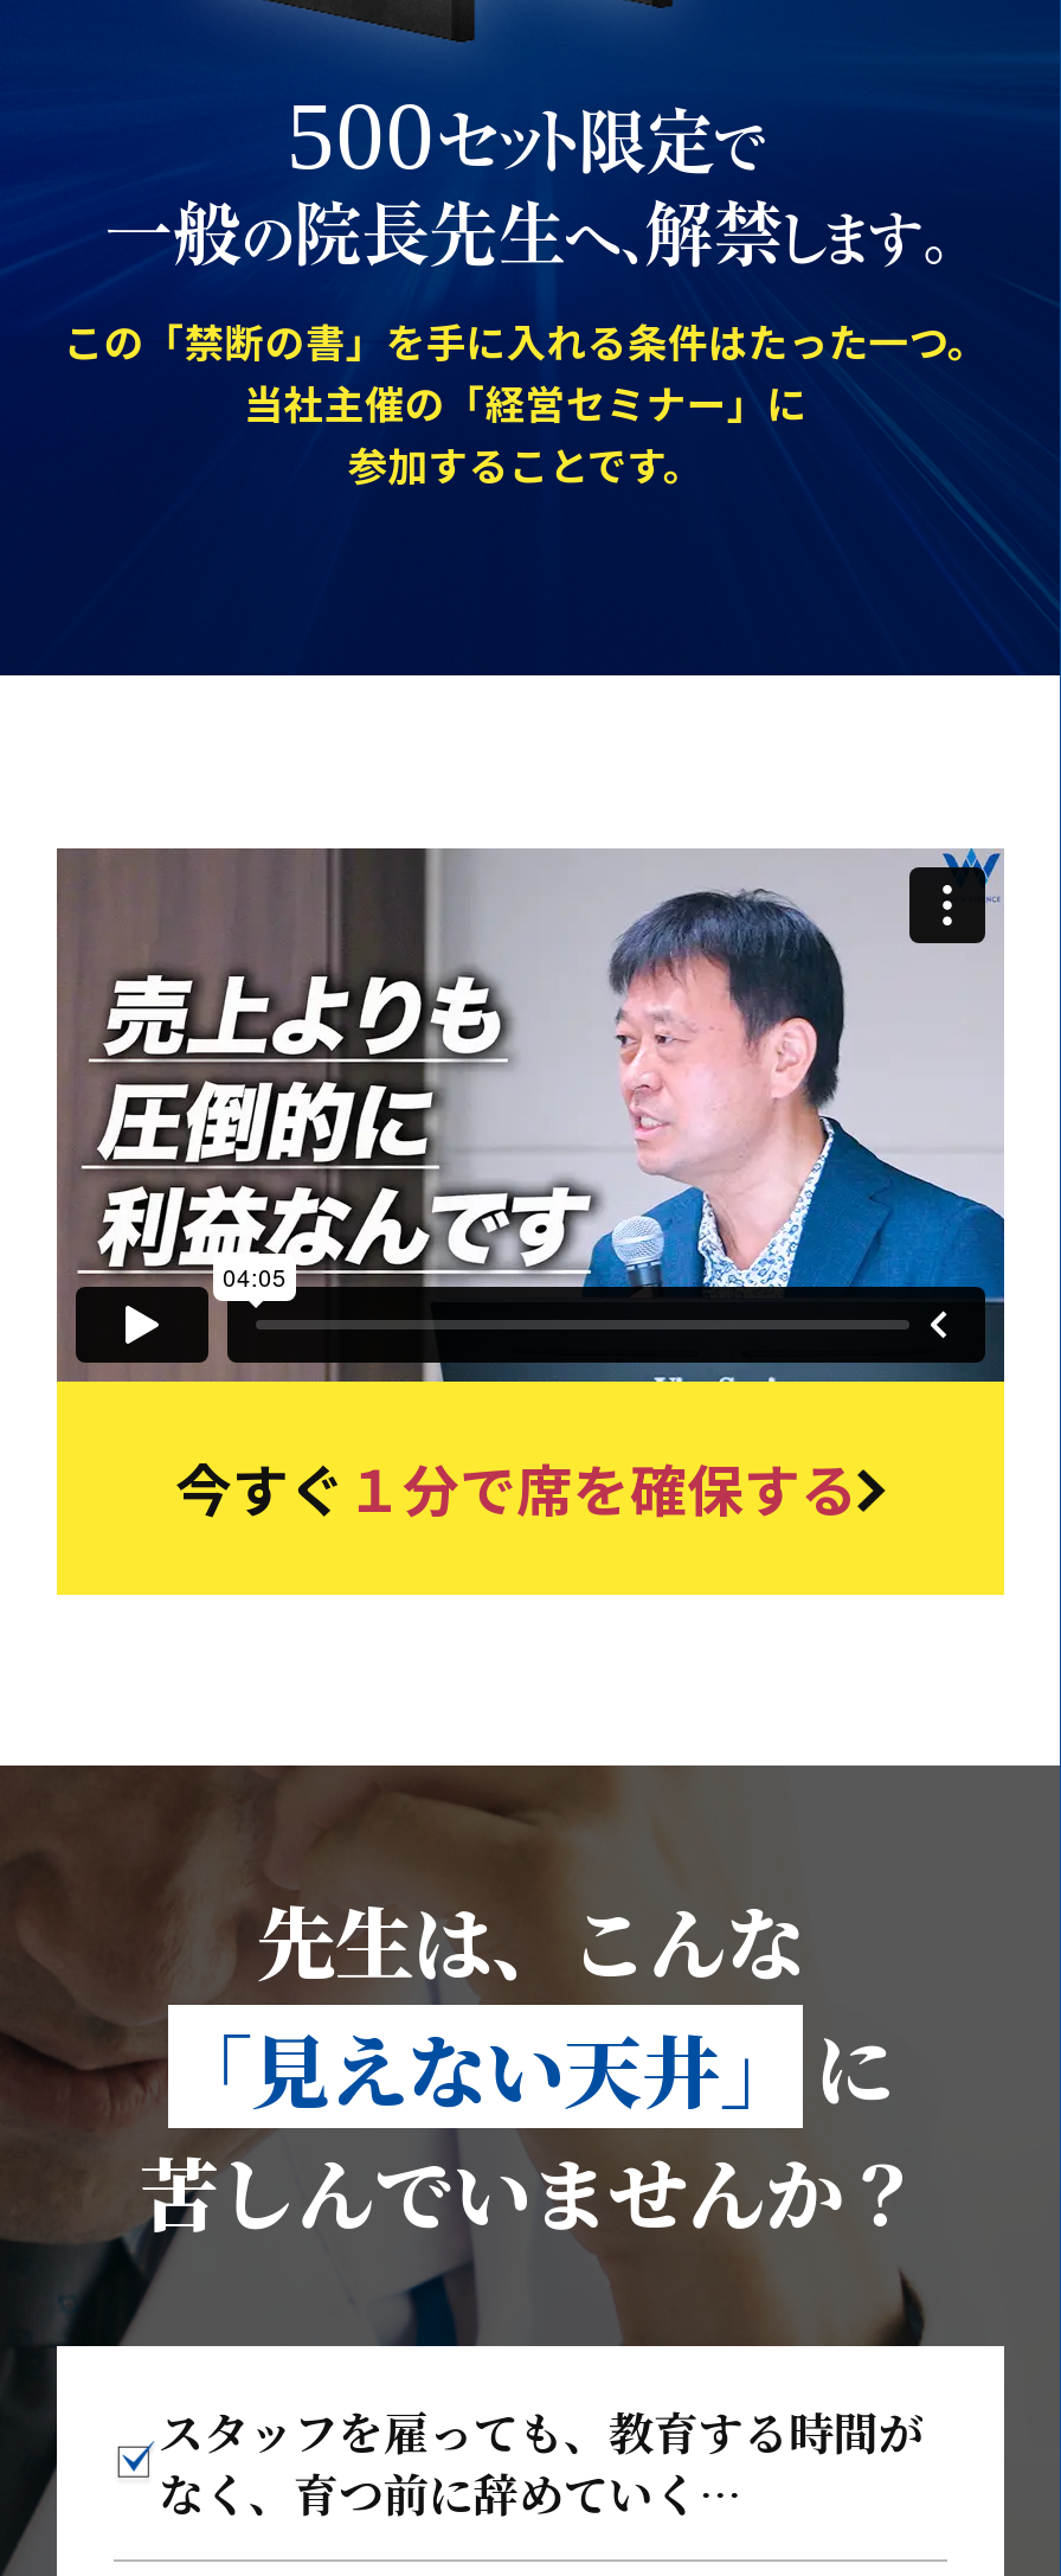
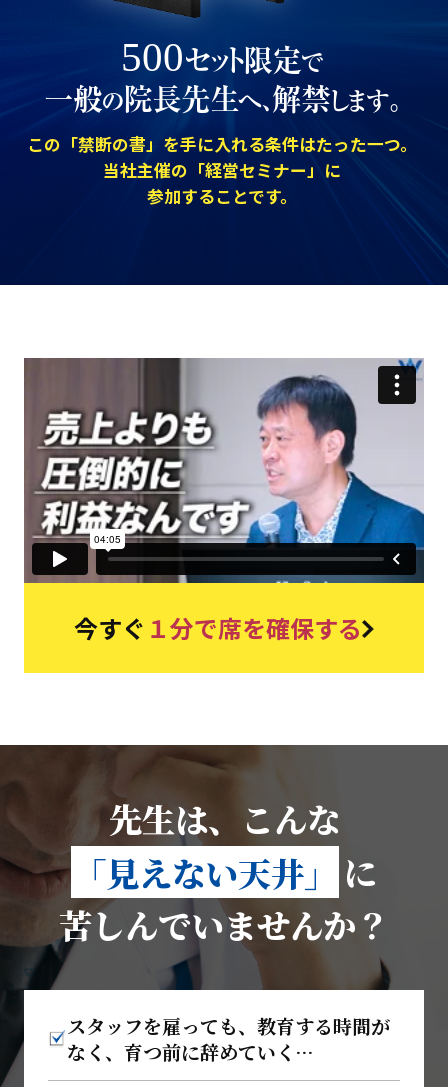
- [image]
+ [image]
